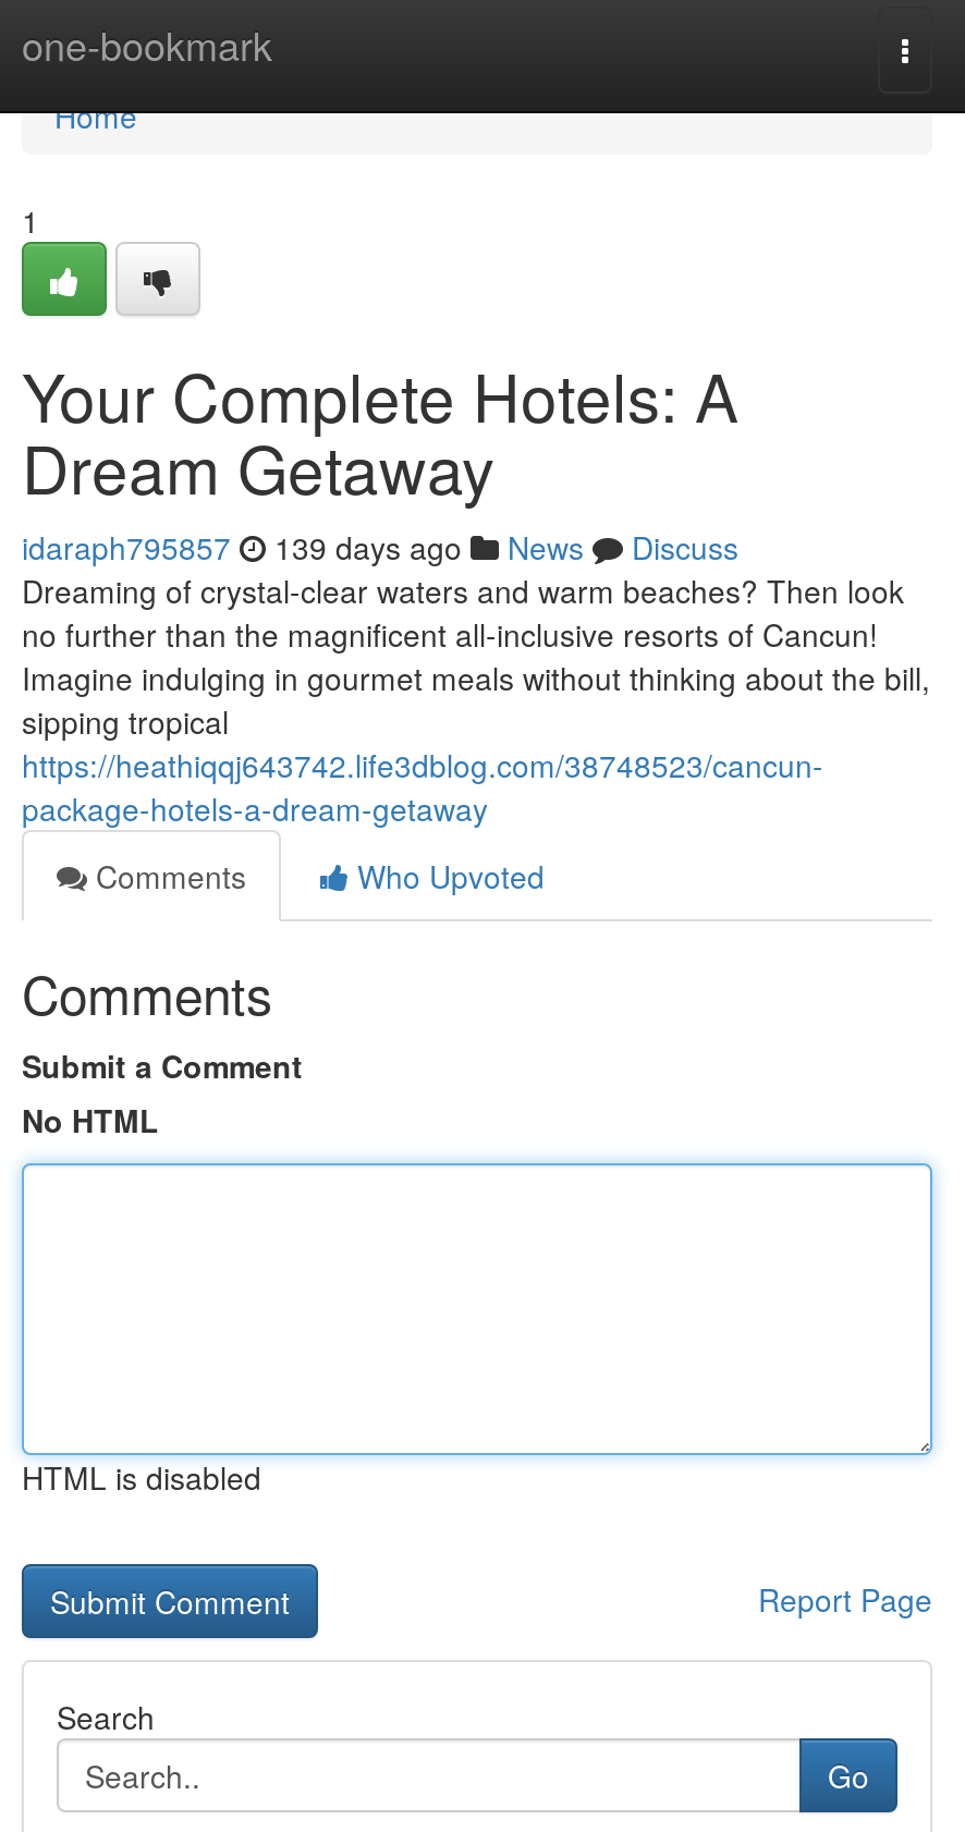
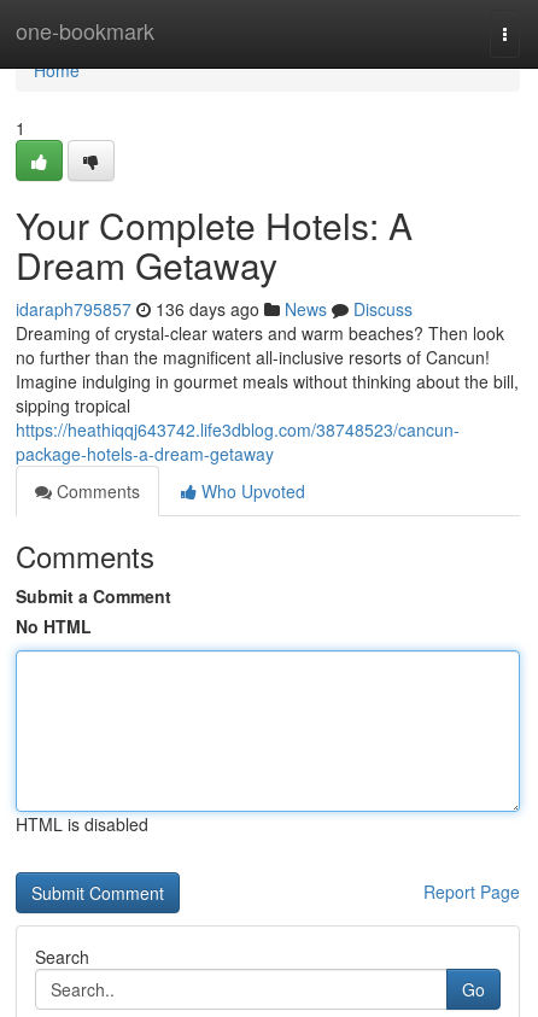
- idaraph795857 139 days ago News Discuss
+ idaraph795857 136 days ago News Discuss
